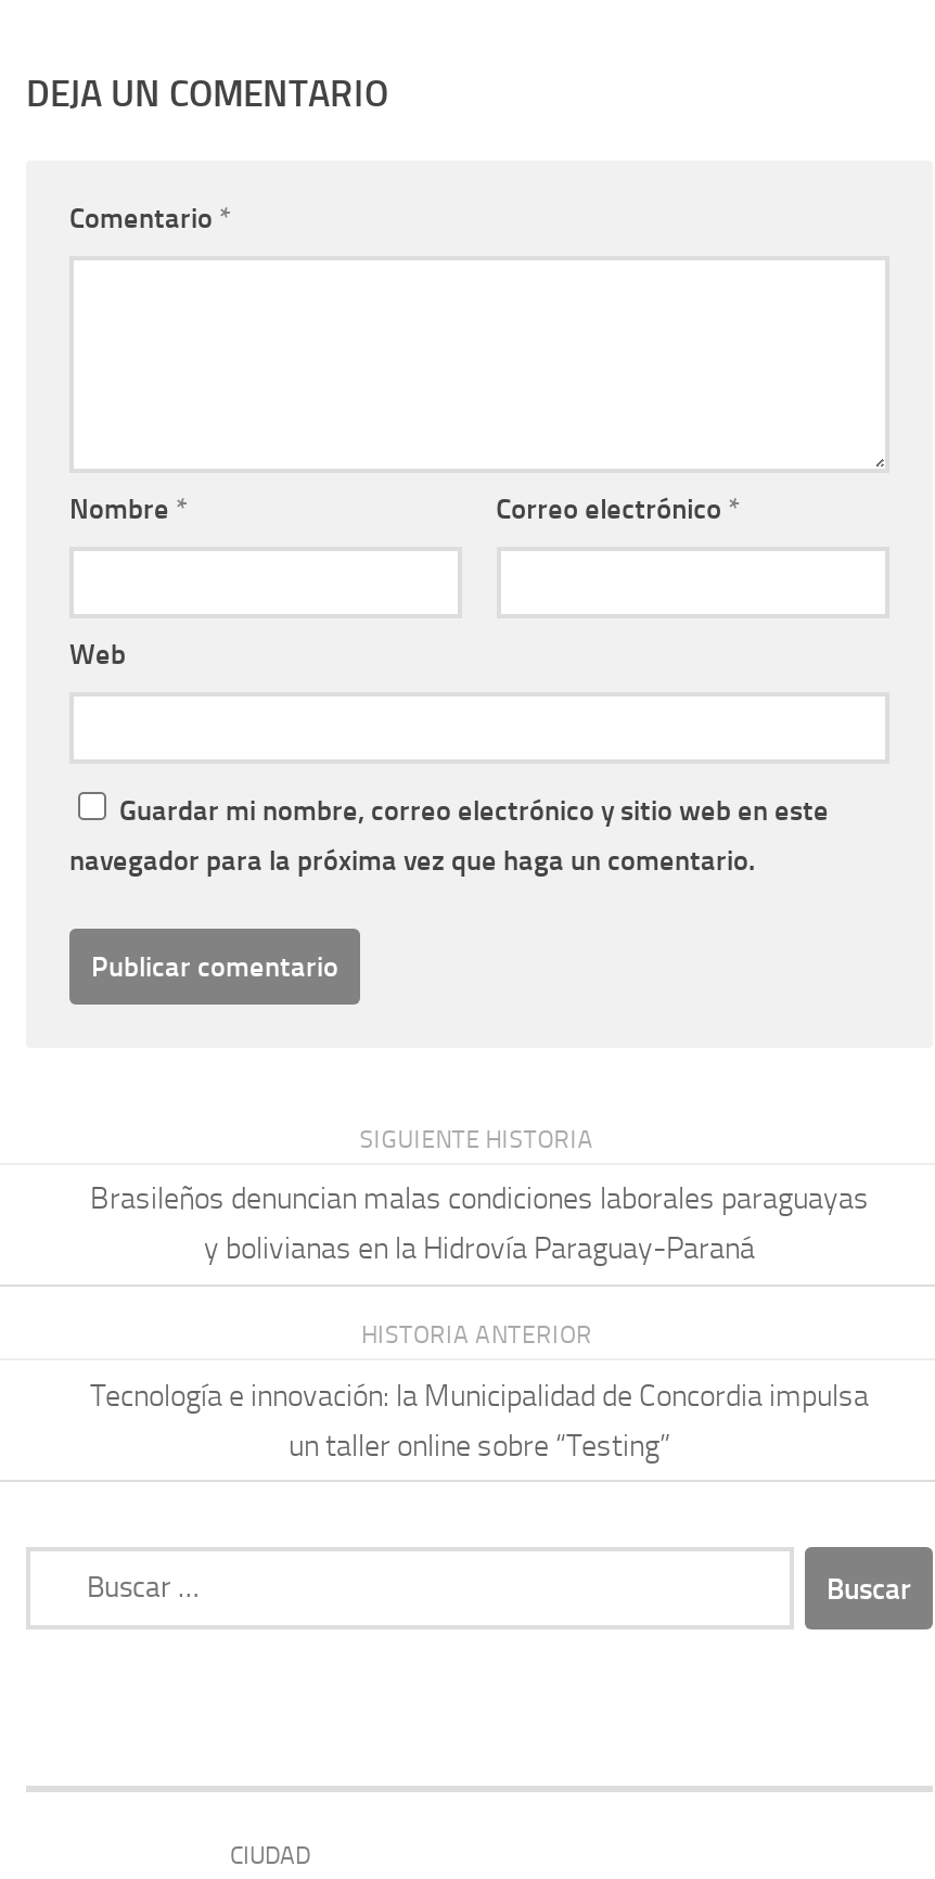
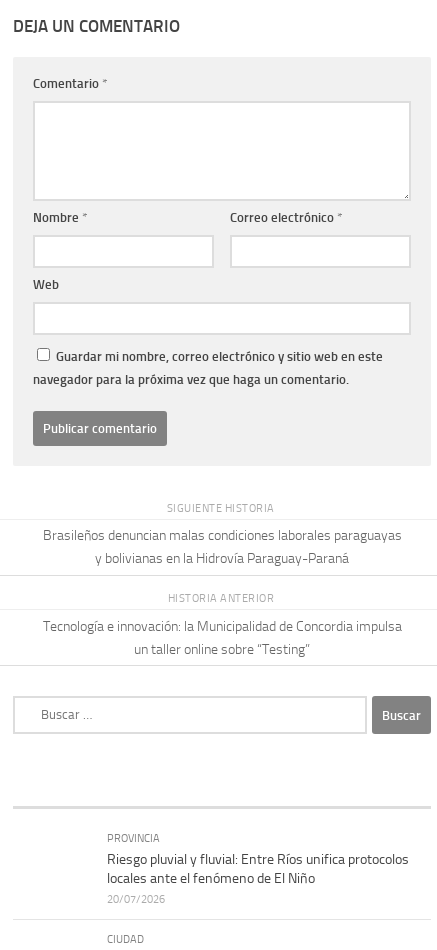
+ PROVINCIA
+ Riesgo pluvial y fluvial: Entre Ríos unifica protocolos
+ locales ante el fenómeno de El Niño
+ 20/07/2026
